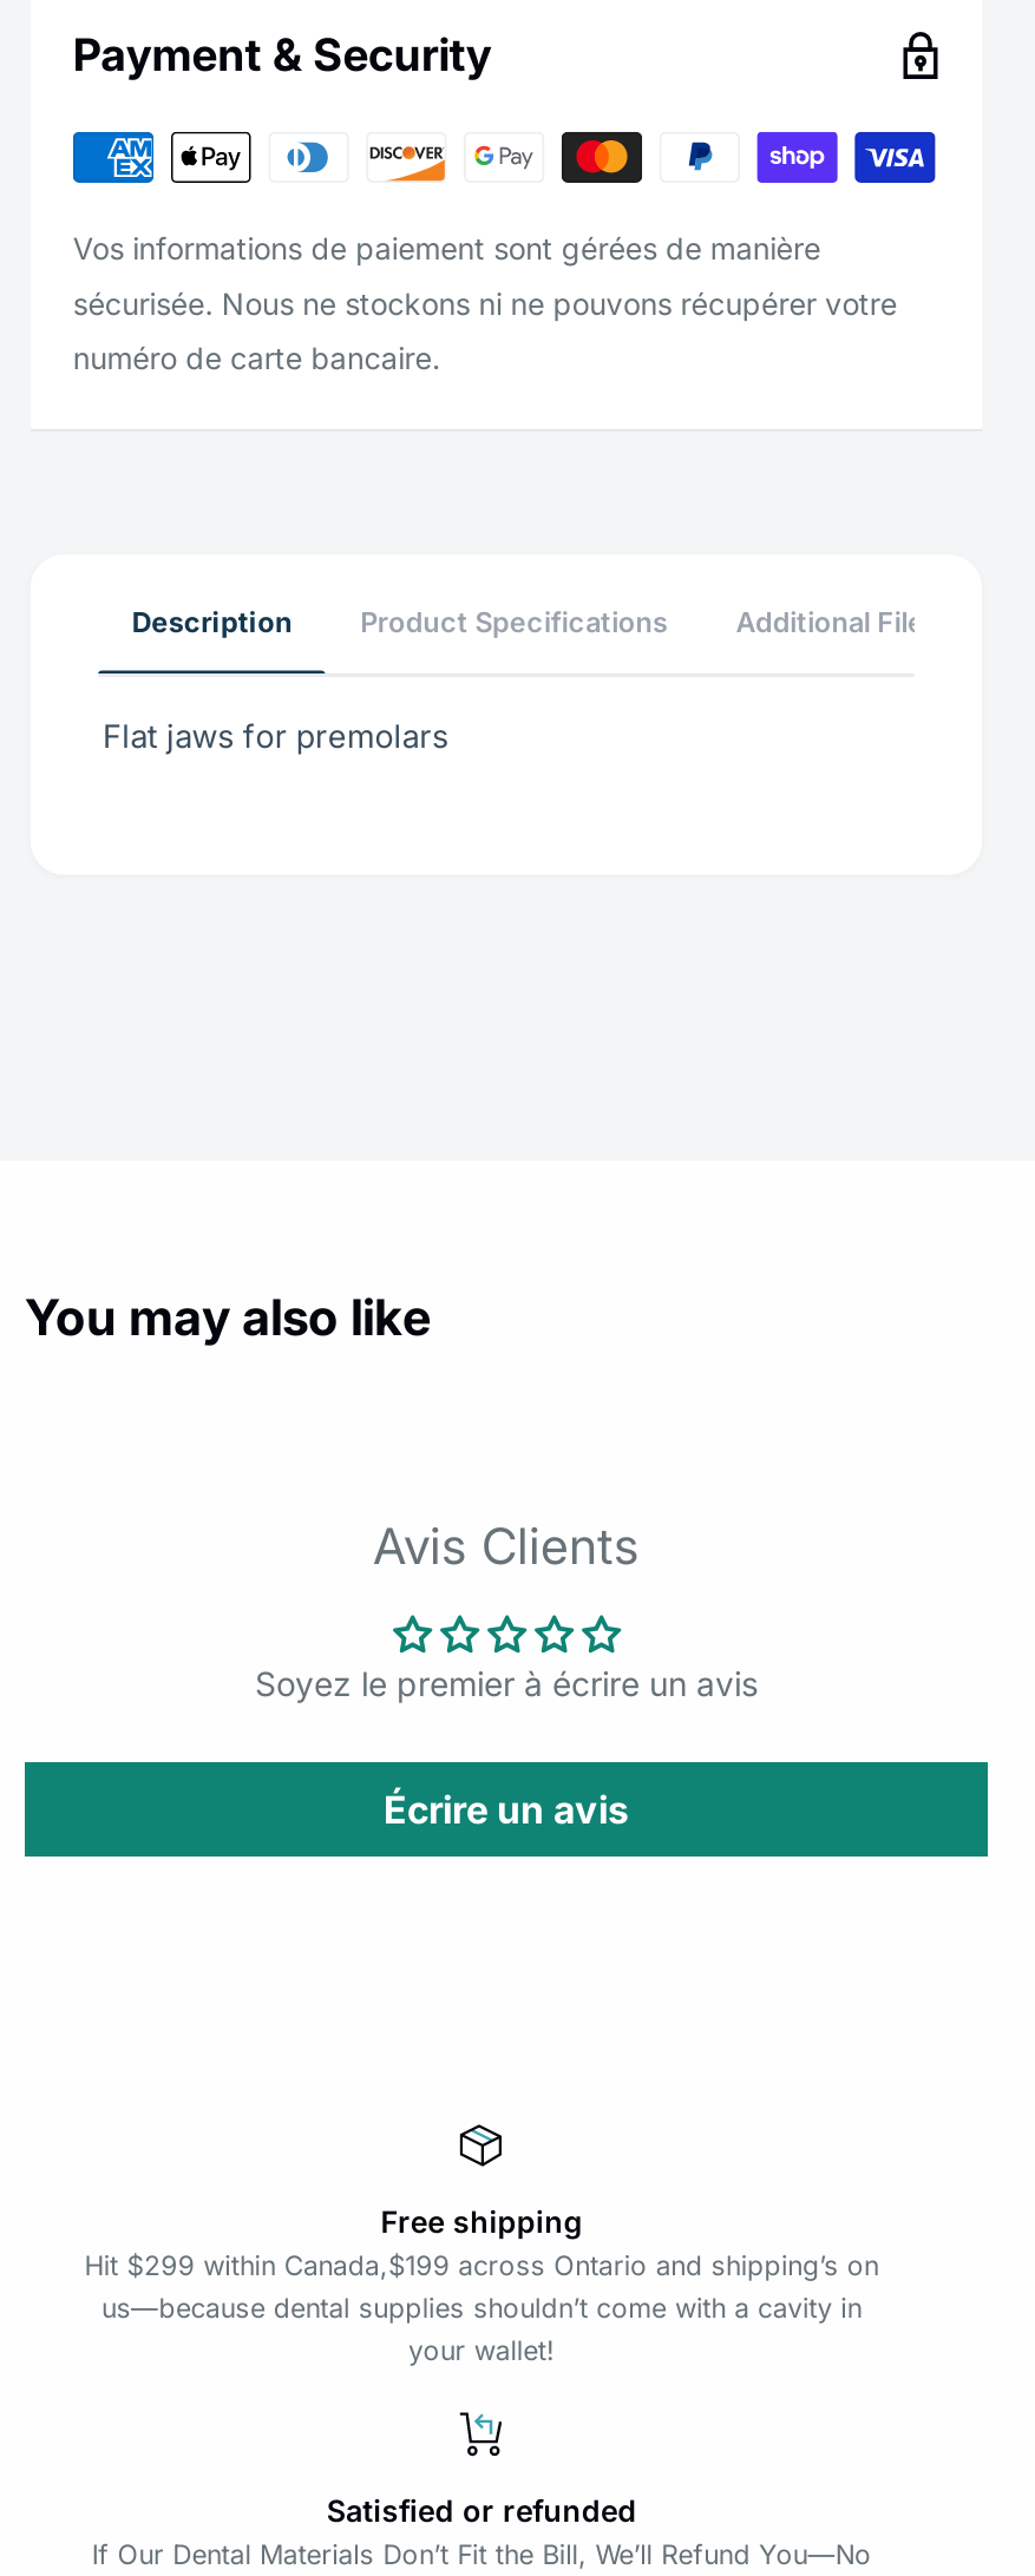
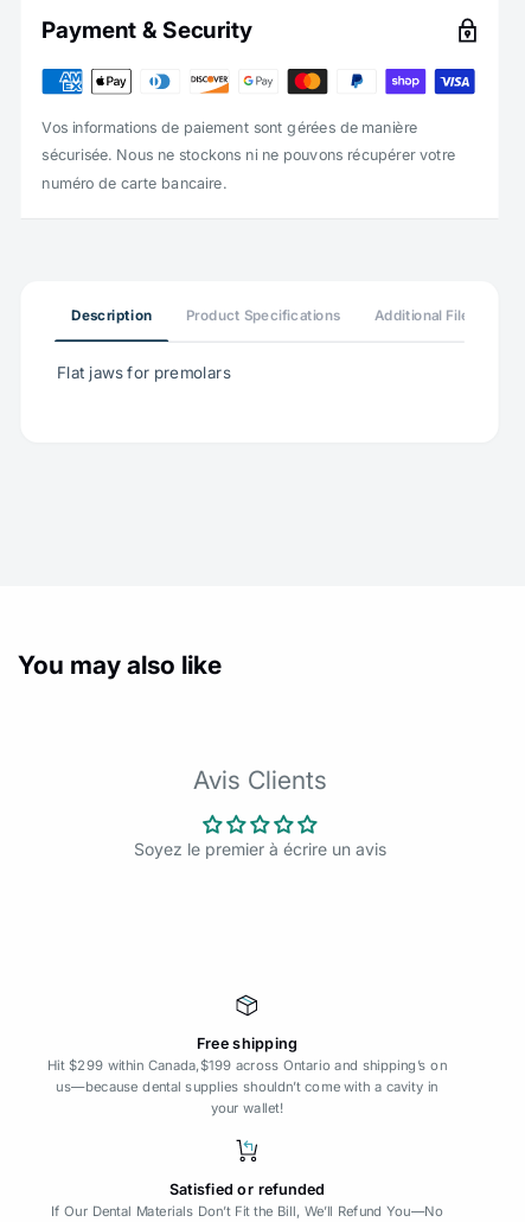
- Écrire un avis
